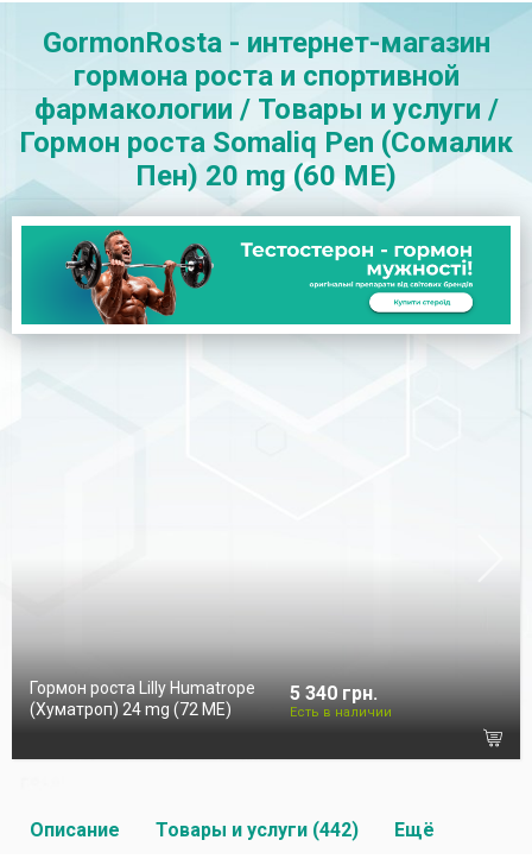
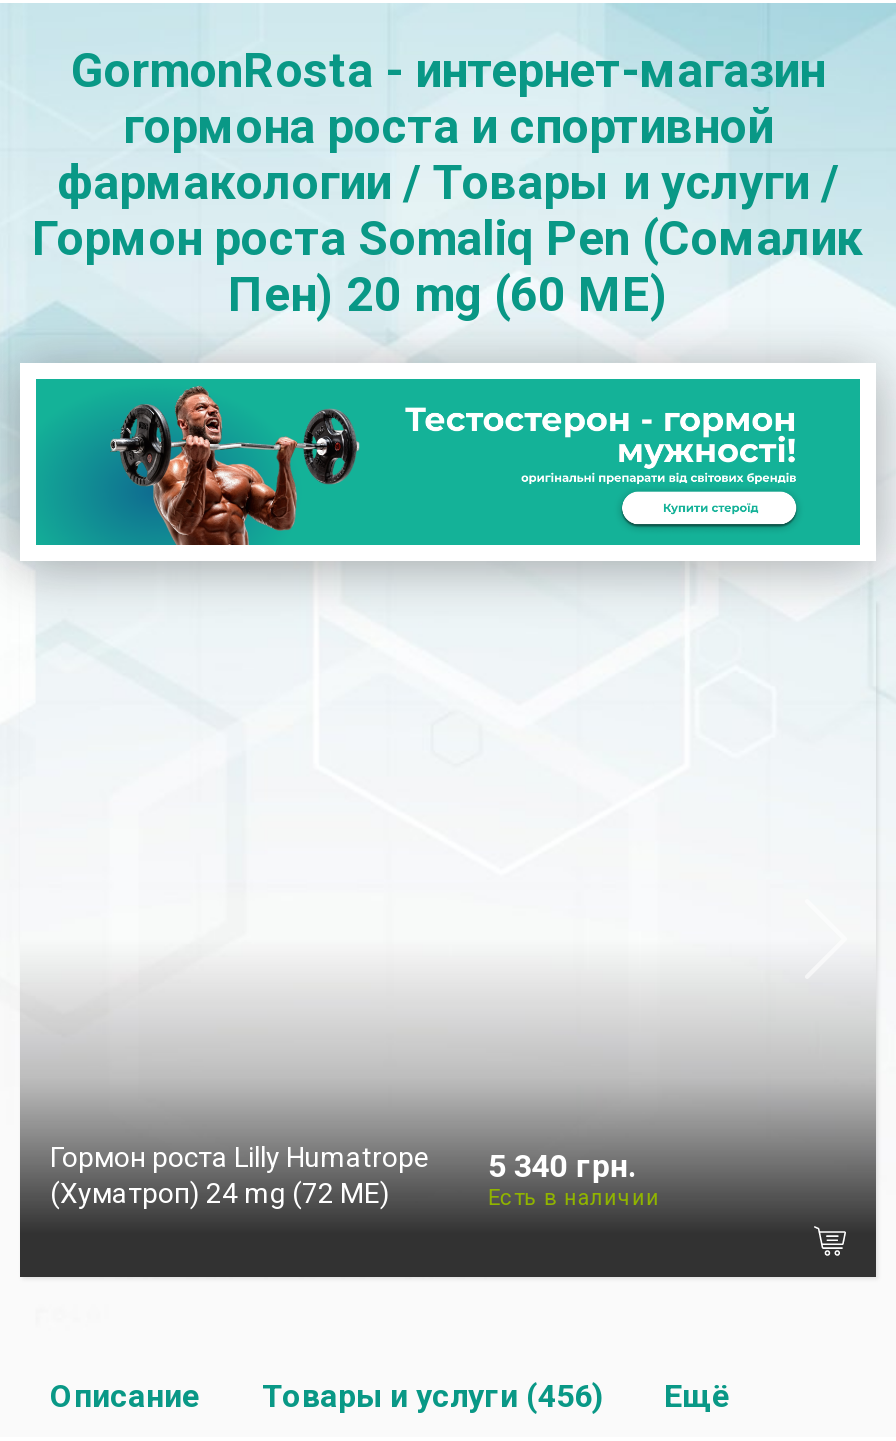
- Товары и услуги (442)
+ Товары и услуги (456)
